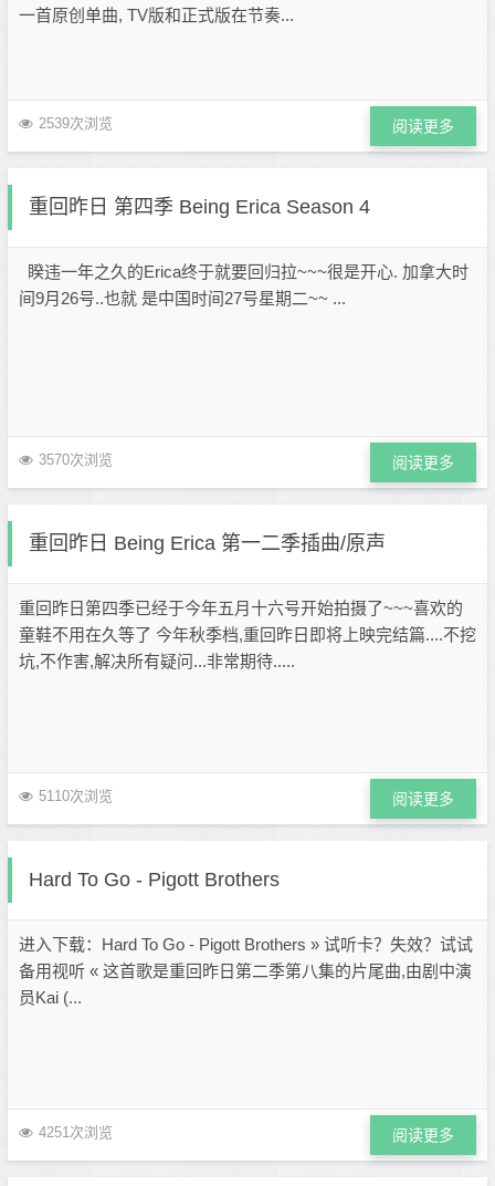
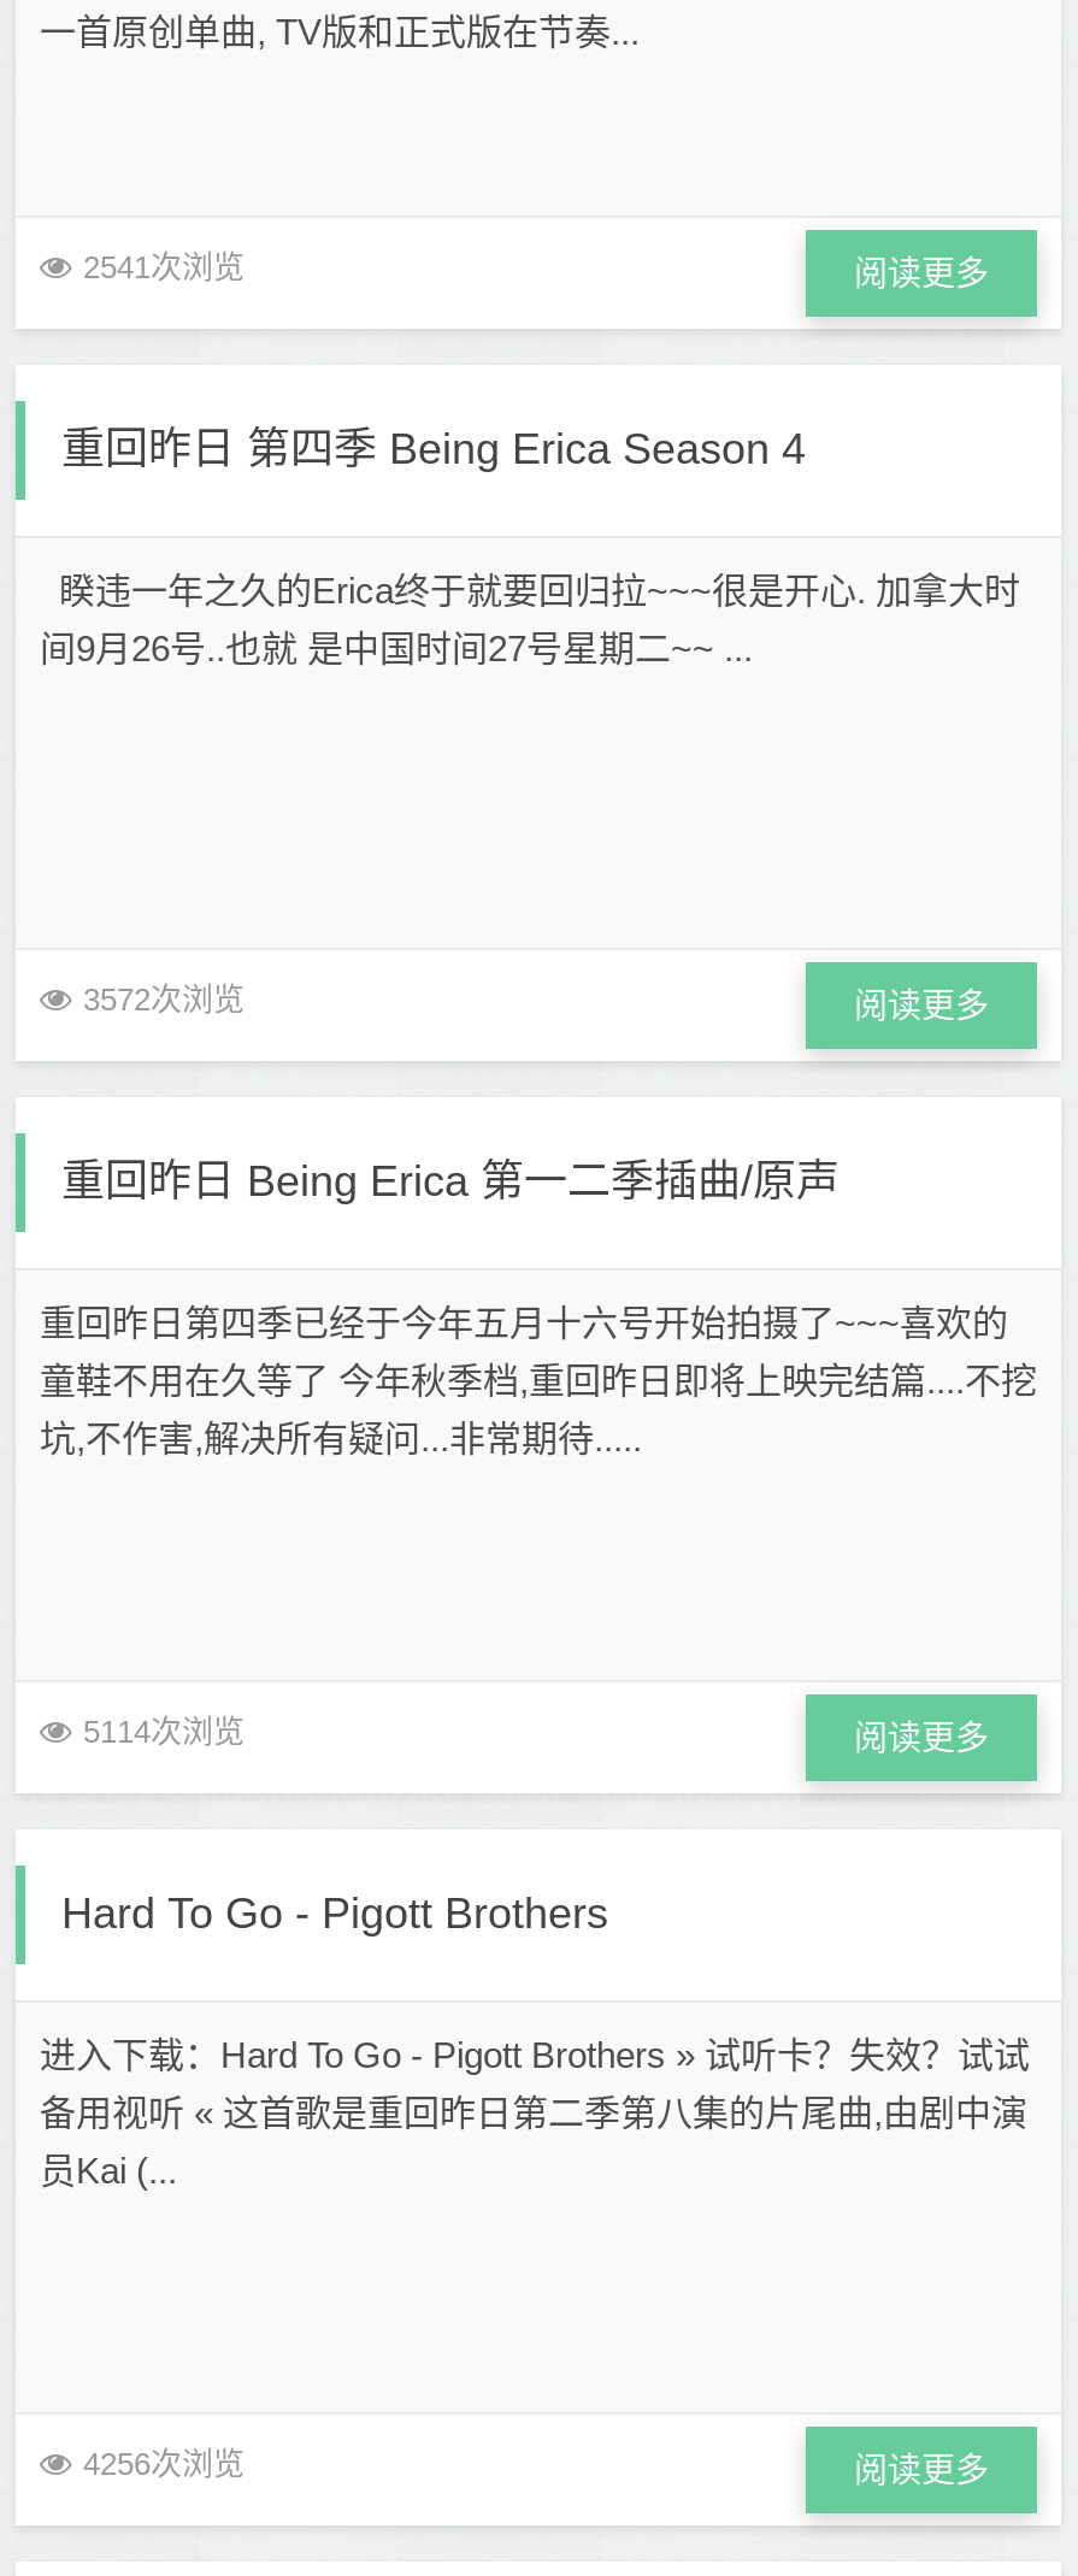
- 2539次浏览
+ 2541次浏览

- 3570次浏览
+ 3572次浏览

- 5110次浏览
+ 5114次浏览

- 4251次浏览
+ 4256次浏览
